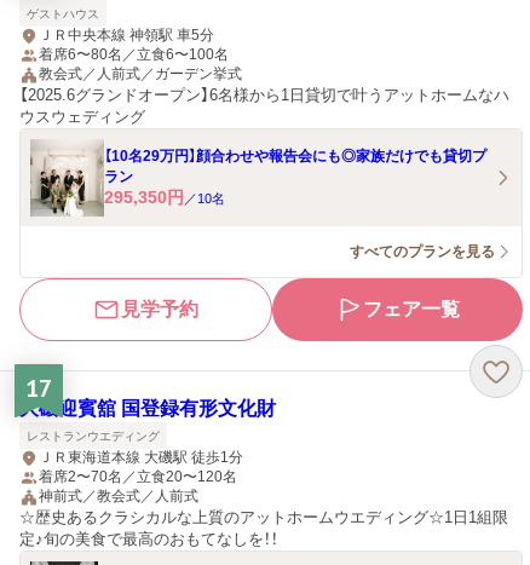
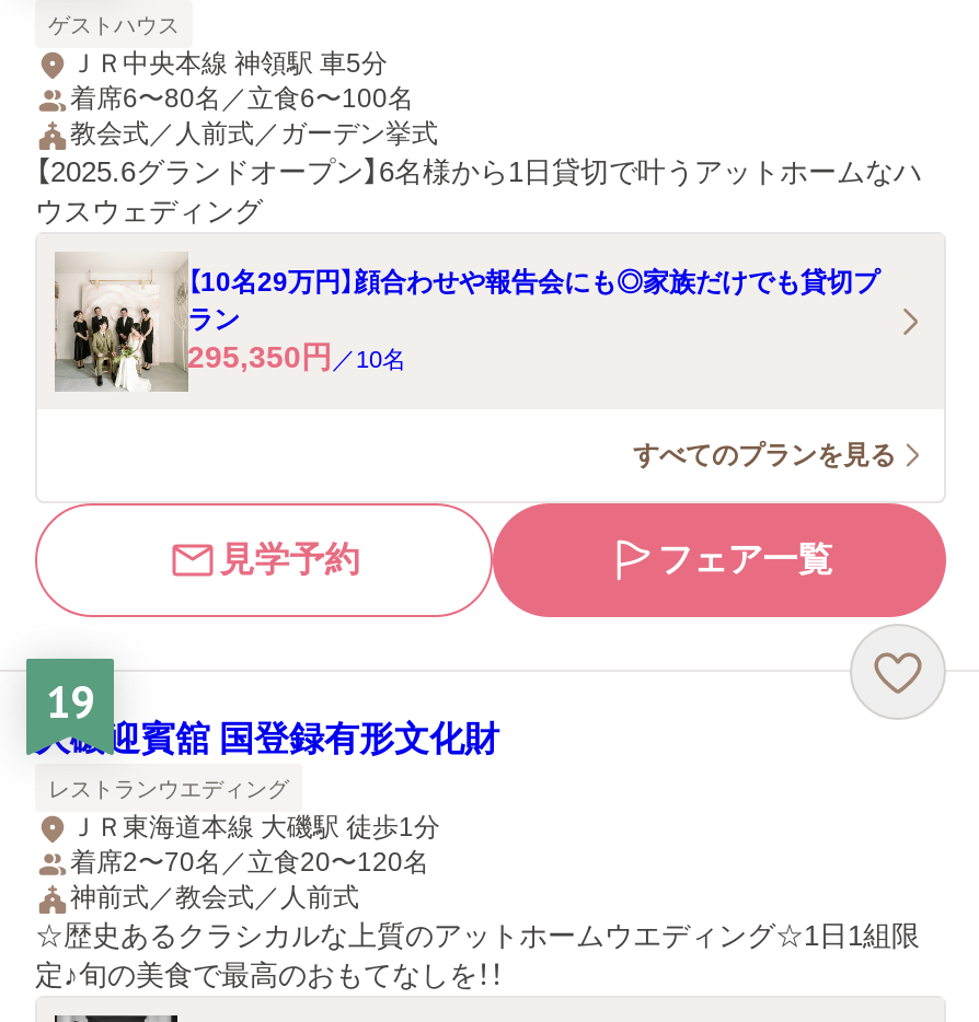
- 17
+ 19
